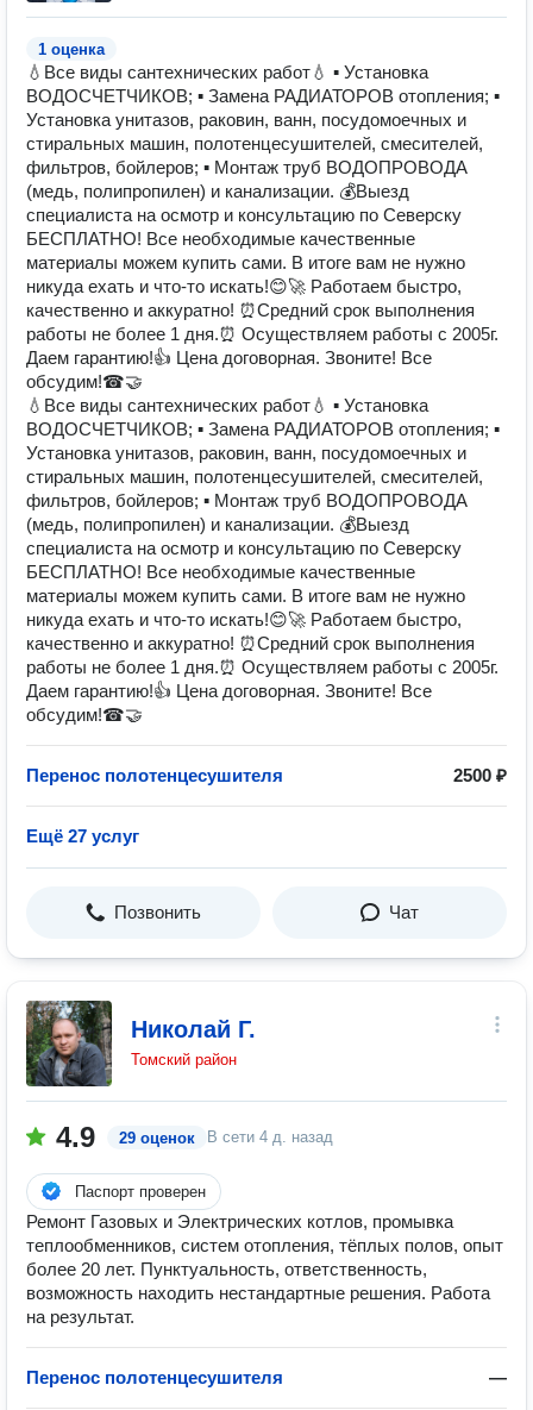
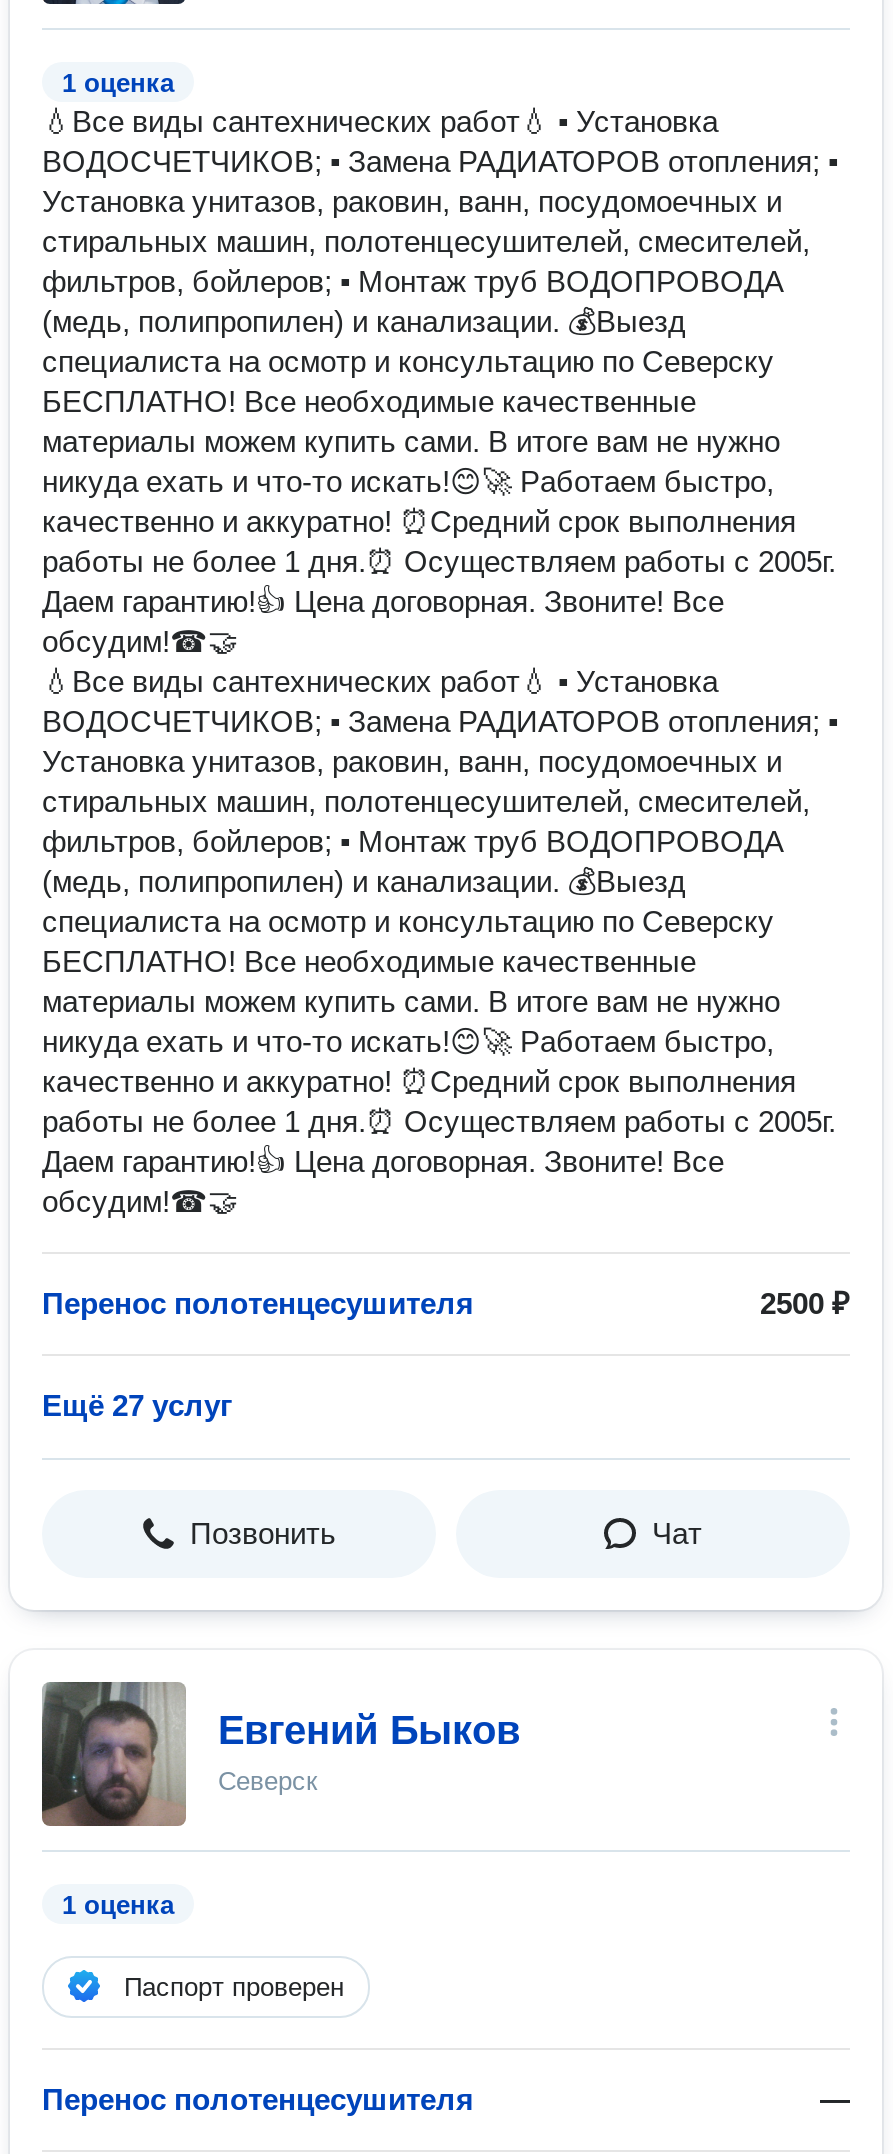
- [image]
- Николай Г.
- Томский район
+ [image]
+ Евгений Быков
+ Северск

- 4.9
- 29 оценок
- В сети 4 д. назад
+ 1 оценка

- Ремонт Газовых и Электрических котлов, промывка
- теплообменников, систем отопления, тёплых полов, опыт
- более 20 лет. Пунктуальность, ответственность,
- возможность находить нестандартные решения. Работа
- на результат.
